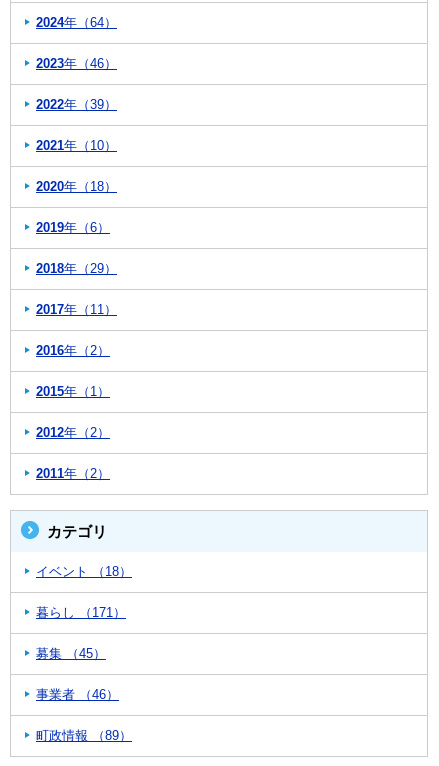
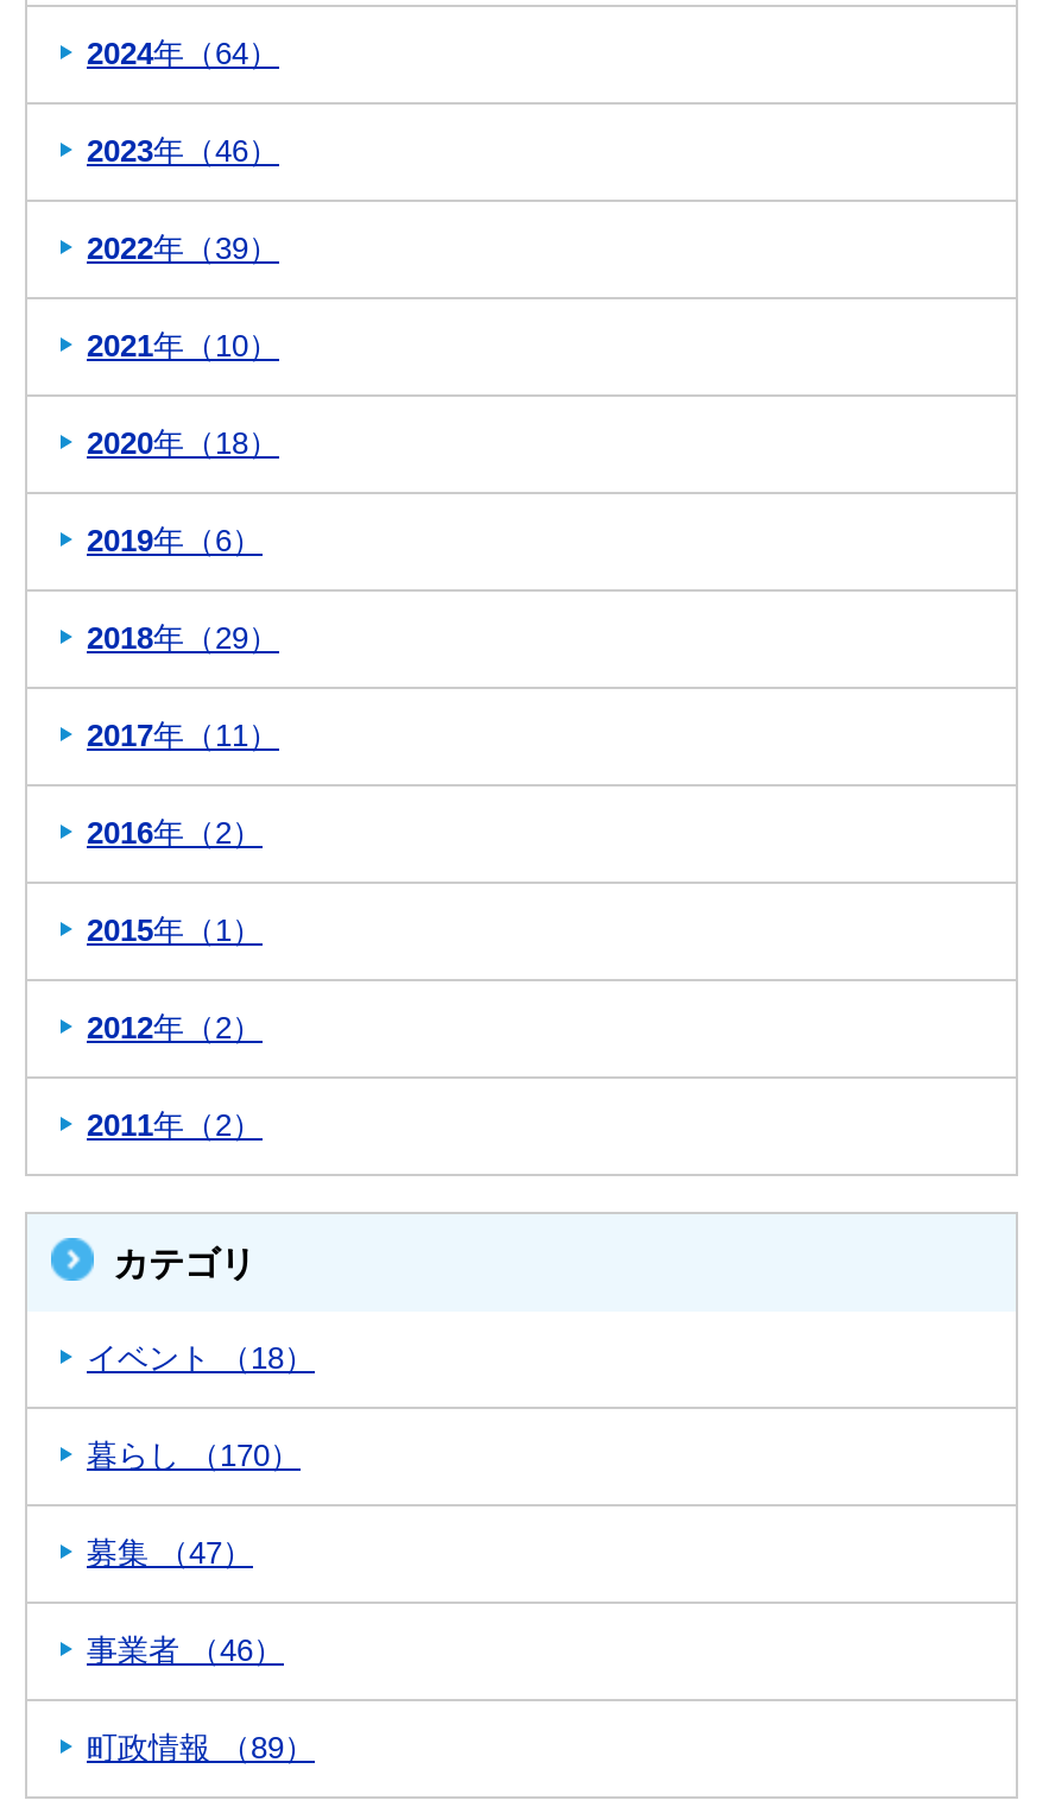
- 暮らし （171）
+ 暮らし （170）

- 募集 （45）
+ 募集 （47）
